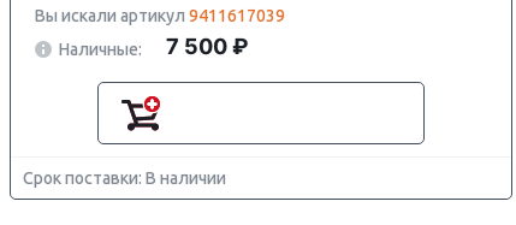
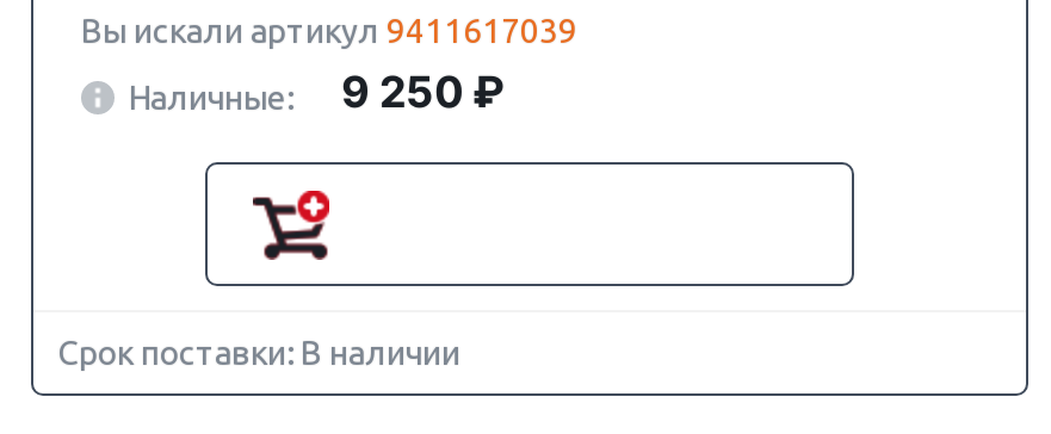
- Наличные: 7 500 ₽
+ Наличные: 9 250 ₽
